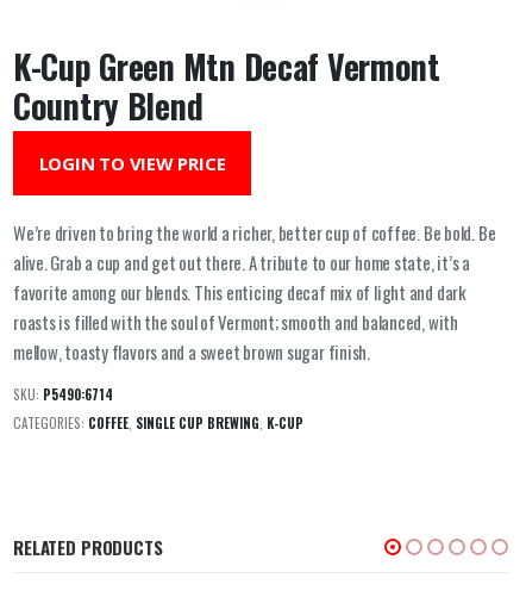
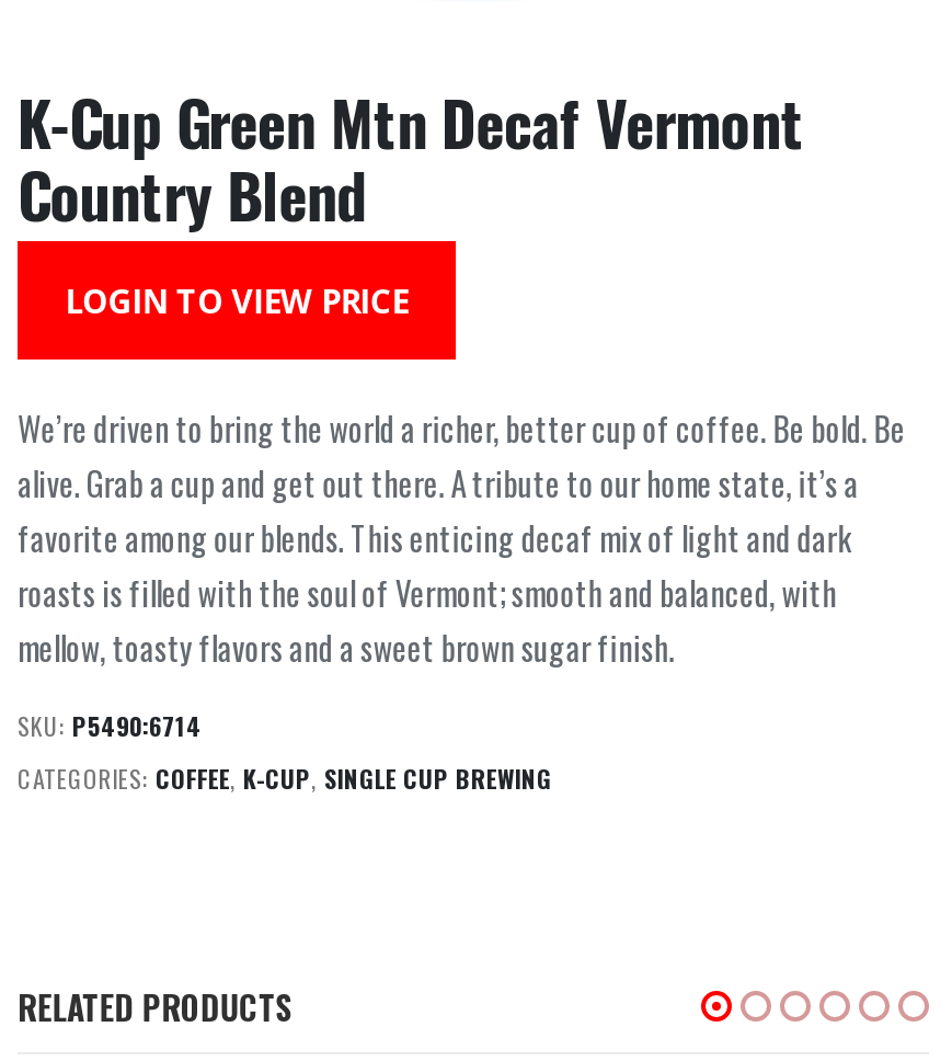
- CATEGORIES: COFFEE, SINGLE CUP BREWING, K-CUP
+ CATEGORIES: COFFEE, K-CUP, SINGLE CUP BREWING
